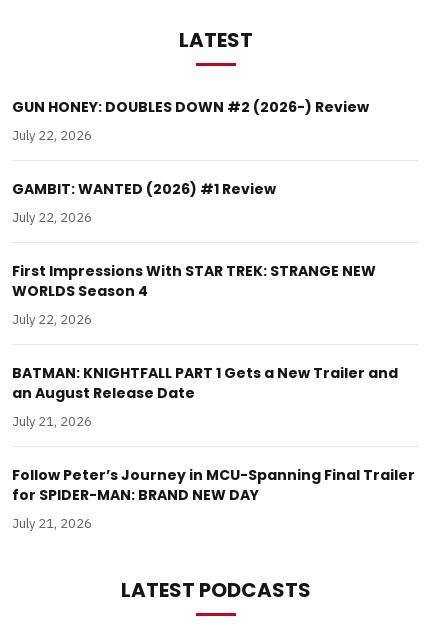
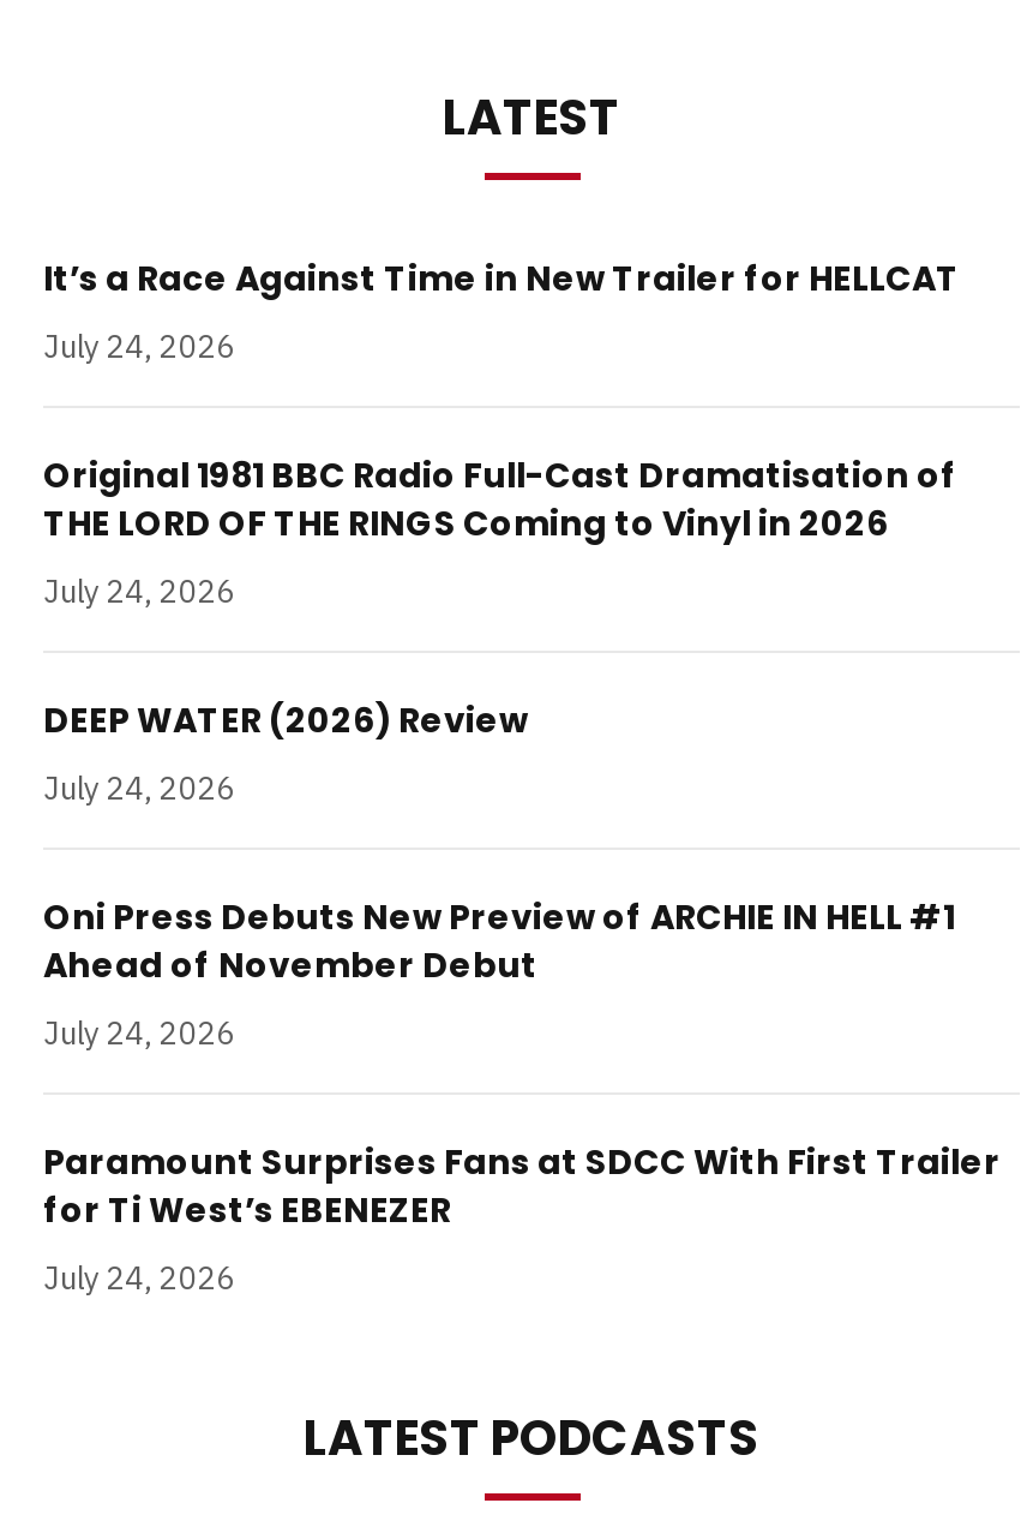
- GUN HONEY: DOUBLES DOWN #2 (2026-) Review
+ It’s a Race Against Time in New Trailer for HELLCAT

- July 22, 2026
+ July 24, 2026

- GAMBIT: WANTED (2026) #1 Review
+ Original 1981 BBC Radio Full-Cast Dramatisation of
+ THE LORD OF THE RINGS Coming to Vinyl in 2026

- July 22, 2026
+ July 24, 2026

- First Impressions With STAR TREK: STRANGE NEW
- WORLDS Season 4
+ DEEP WATER (2026) Review

- July 22, 2026
+ July 24, 2026

- BATMAN: KNIGHTFALL PART 1 Gets a New Trailer and
- an August Release Date
+ Oni Press Debuts New Preview of ARCHIE IN HELL #1
+ Ahead of November Debut

- July 21, 2026
+ July 24, 2026

- Follow Peter’s Journey in MCU-Spanning Final Trailer
- for SPIDER-MAN: BRAND NEW DAY
+ Paramount Surprises Fans at SDCC With First Trailer
+ for Ti West’s EBENEZER

- July 21, 2026
+ July 24, 2026
